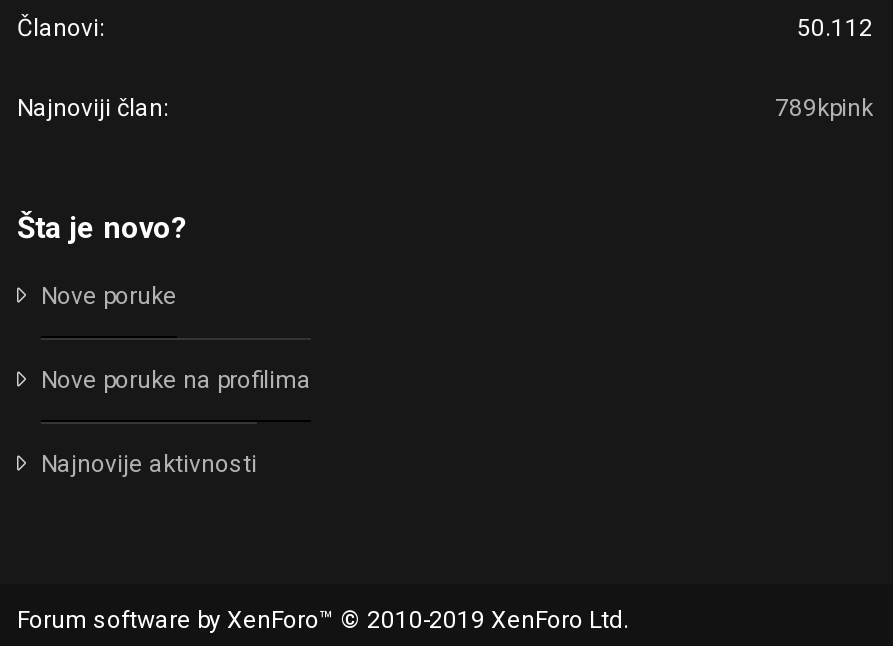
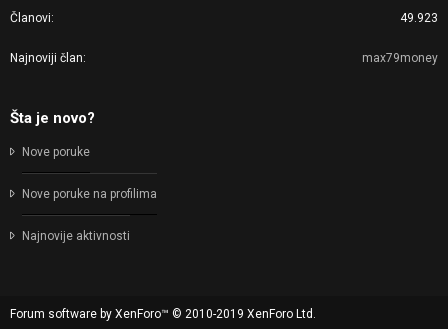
- 50.112
+ 49.923

- 789kpink
+ max79money
